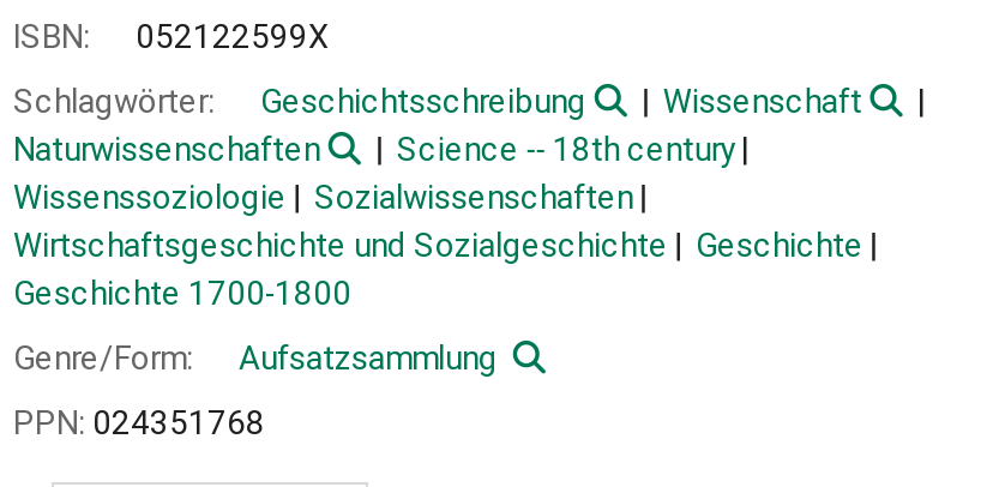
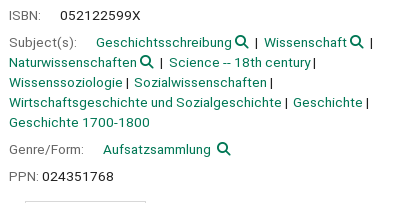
- Schlagwörter:
+ Subject(s):
